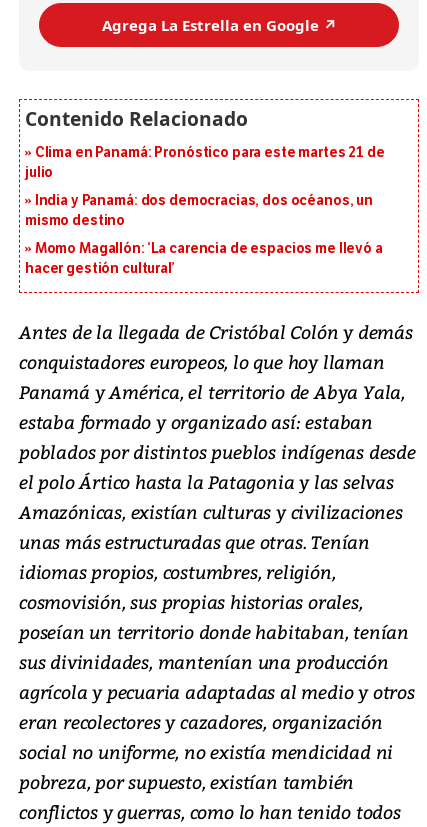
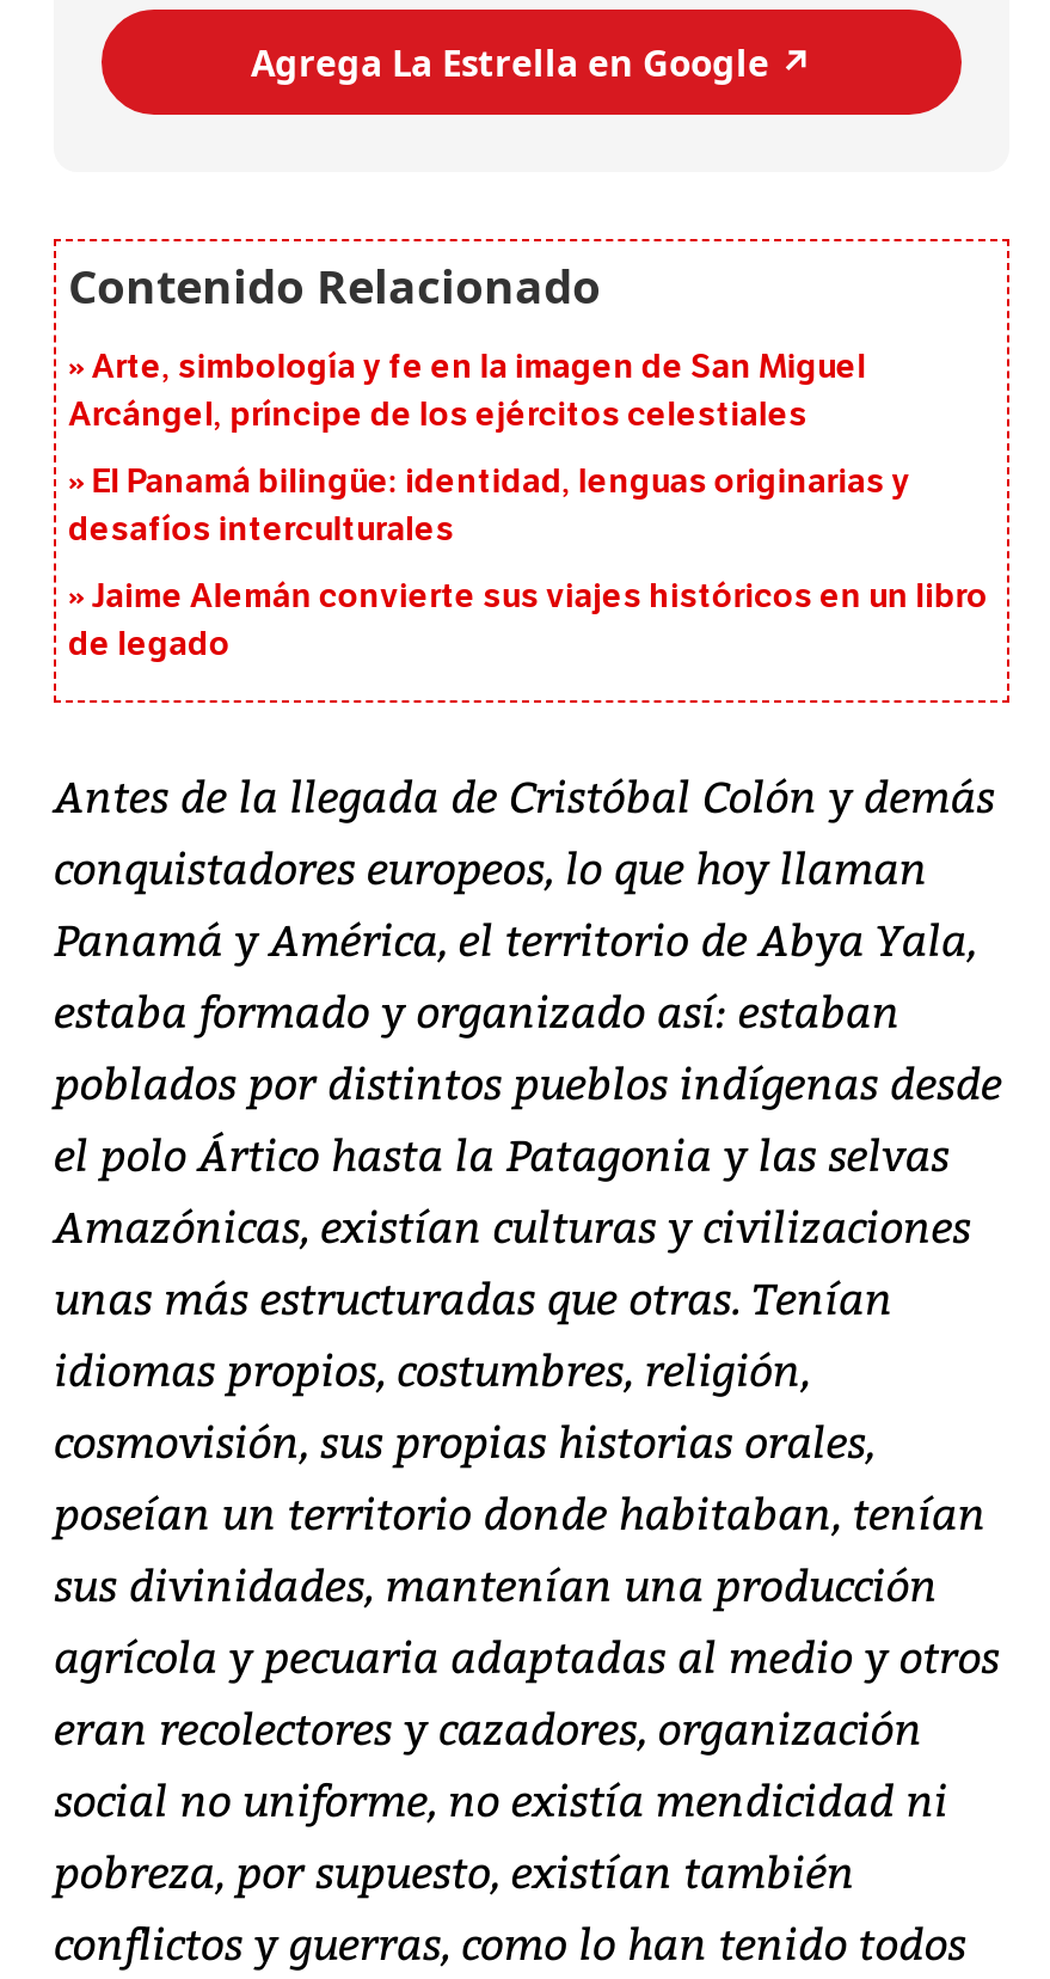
- Clima en Panamá: Pronóstico para este martes 21 de
- julio
+ Arte, simbología y fe en la imagen de San Miguel
+ Arcángel, príncipe de los ejércitos celestiales

- India y Panamá: dos democracias, dos océanos, un
- mismo destino
+ El Panamá bilingüe: identidad, lenguas originarias y
+ desafíos interculturales

- Momo Magallón: ‘La carencia de espacios me llevó a
- hacer gestión cultural’
+ Jaime Alemán convierte sus viajes históricos en un libro
+ de legado
